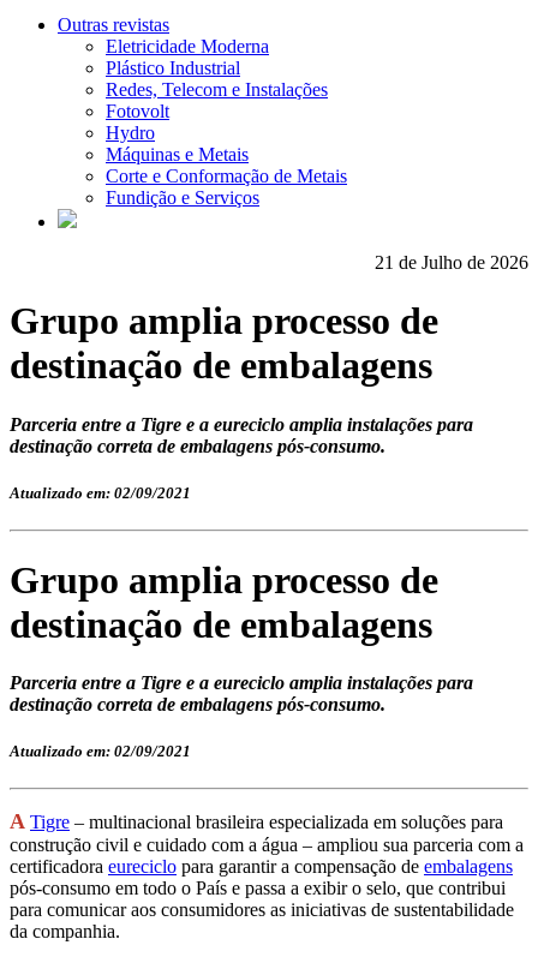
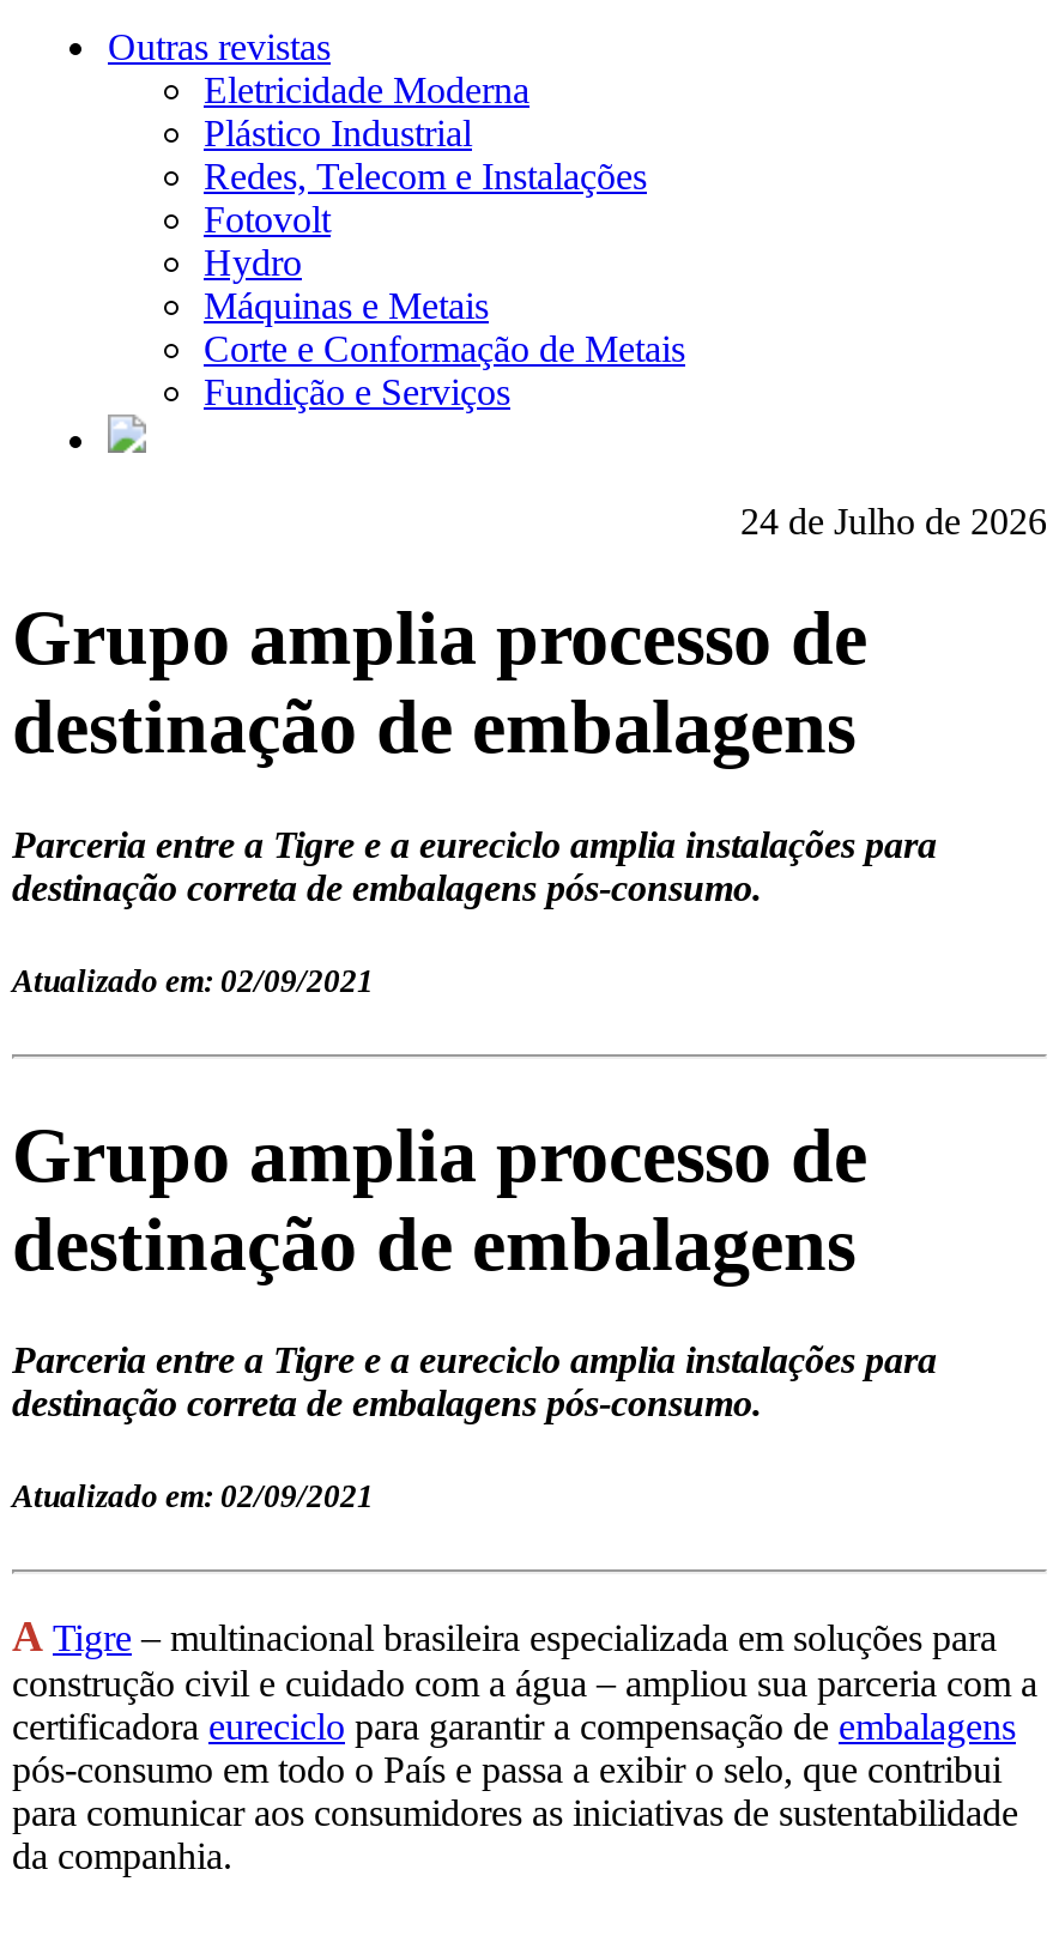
- 21 de Julho de 2026
+ 24 de Julho de 2026
